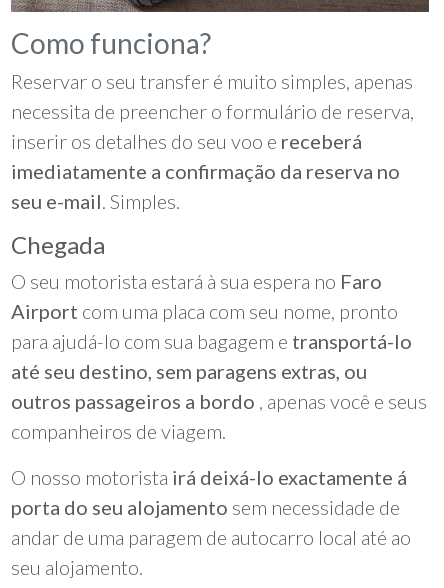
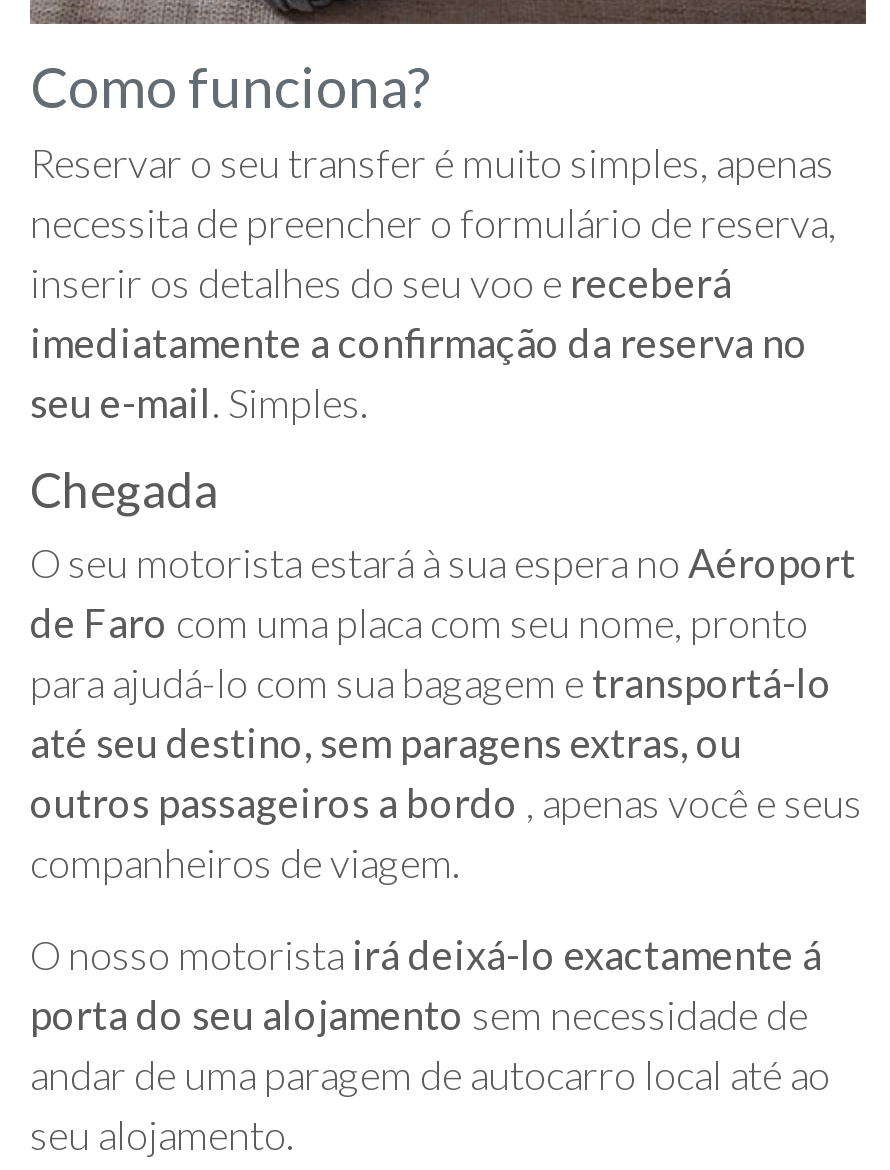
- O seu motorista estará à sua espera no Faro
- Airport com uma placa com seu nome, pronto
+ O seu motorista estará à sua espera no Aéroport
+ de Faro com uma placa com seu nome, pronto
